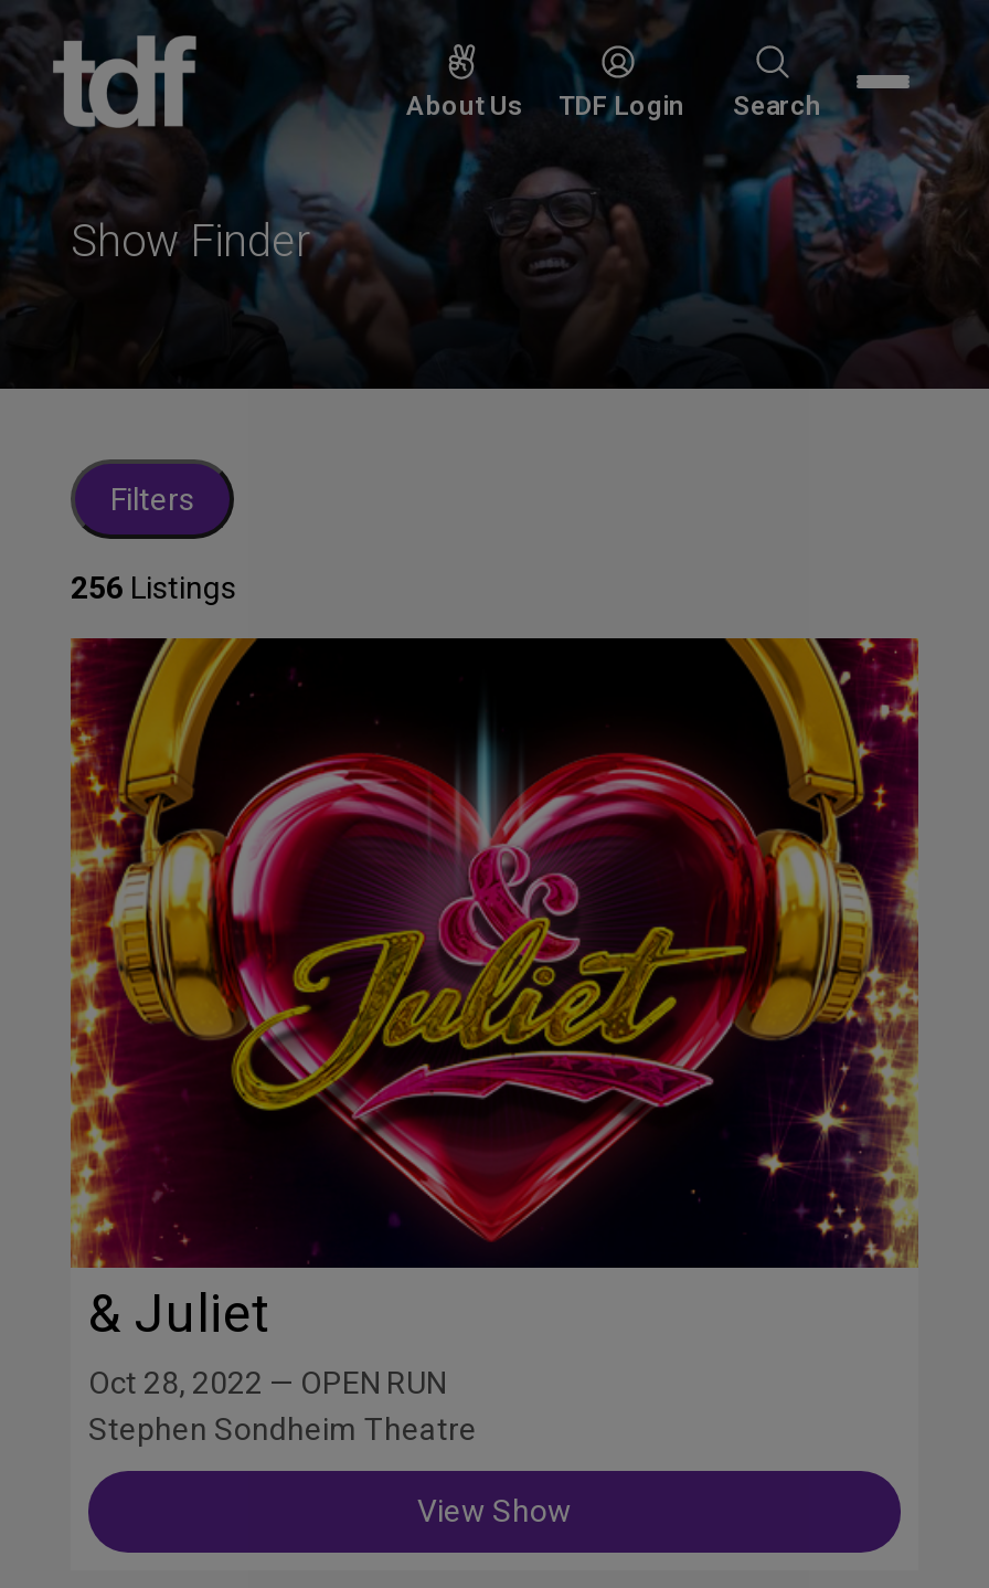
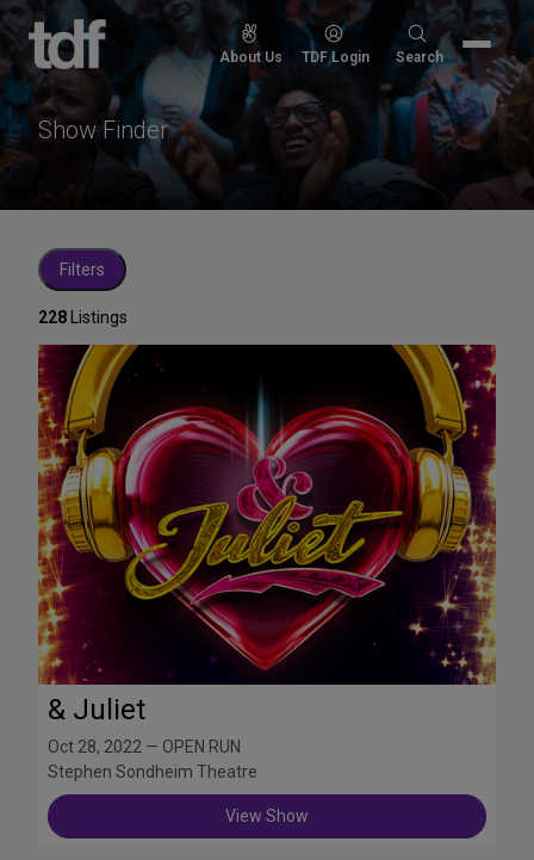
- 256 Listings
+ 228 Listings
